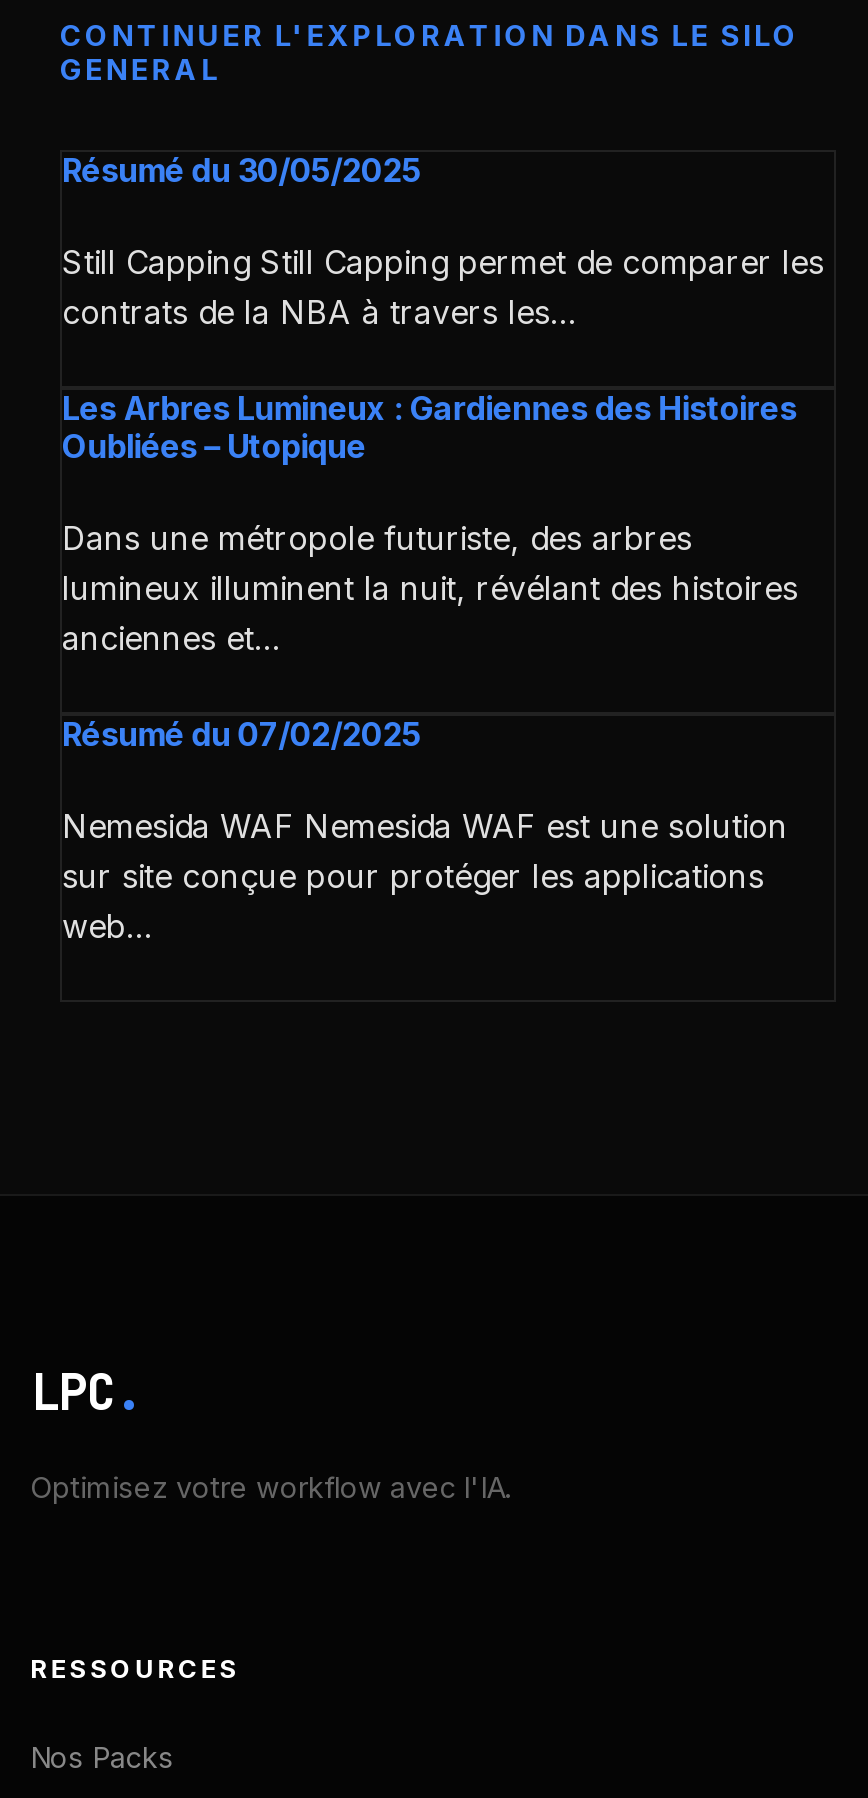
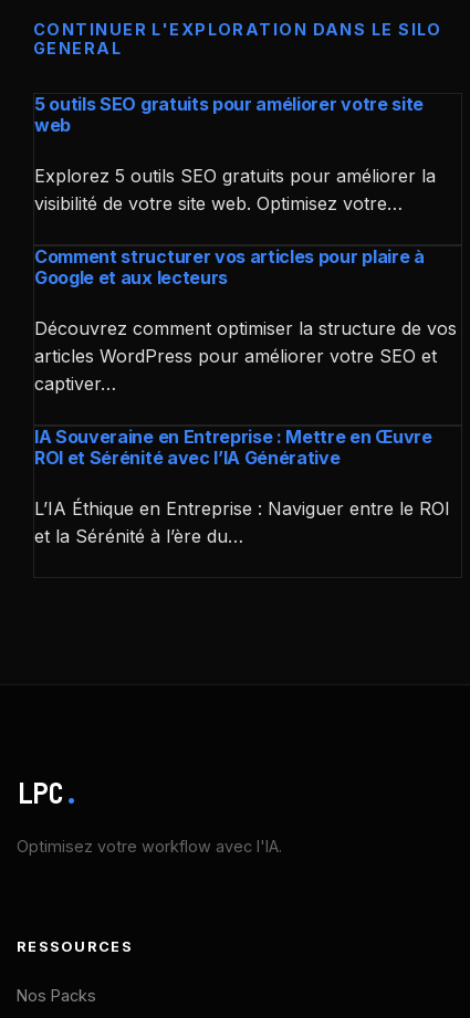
- Résumé du 30/05/2025
+ 5 outils SEO gratuits pour améliorer votre site
+ web

- Still Capping Still Capping permet de comparer les
- contrats de la NBA à travers les…
+ Explorez 5 outils SEO gratuits pour améliorer la
+ visibilité de votre site web. Optimisez votre…

- Les Arbres Lumineux : Gardiennes des Histoires
- Oubliées – Utopique
+ Comment structurer vos articles pour plaire à
+ Google et aux lecteurs

- Dans une métropole futuriste, des arbres
- lumineux illuminent la nuit, révélant des histoires
- anciennes et…
+ Découvrez comment optimiser la structure de vos
+ articles WordPress pour améliorer votre SEO et
+ captiver…

- Résumé du 07/02/2025
+ IA Souveraine en Entreprise : Mettre en Œuvre
+ ROI et Sérénité avec l’IA Générative

- Nemesida WAF Nemesida WAF est une solution
- sur site conçue pour protéger les applications
- web…
+ L’IA Éthique en Entreprise : Naviguer entre le ROI
+ et la Sérénité à l’ère du…
